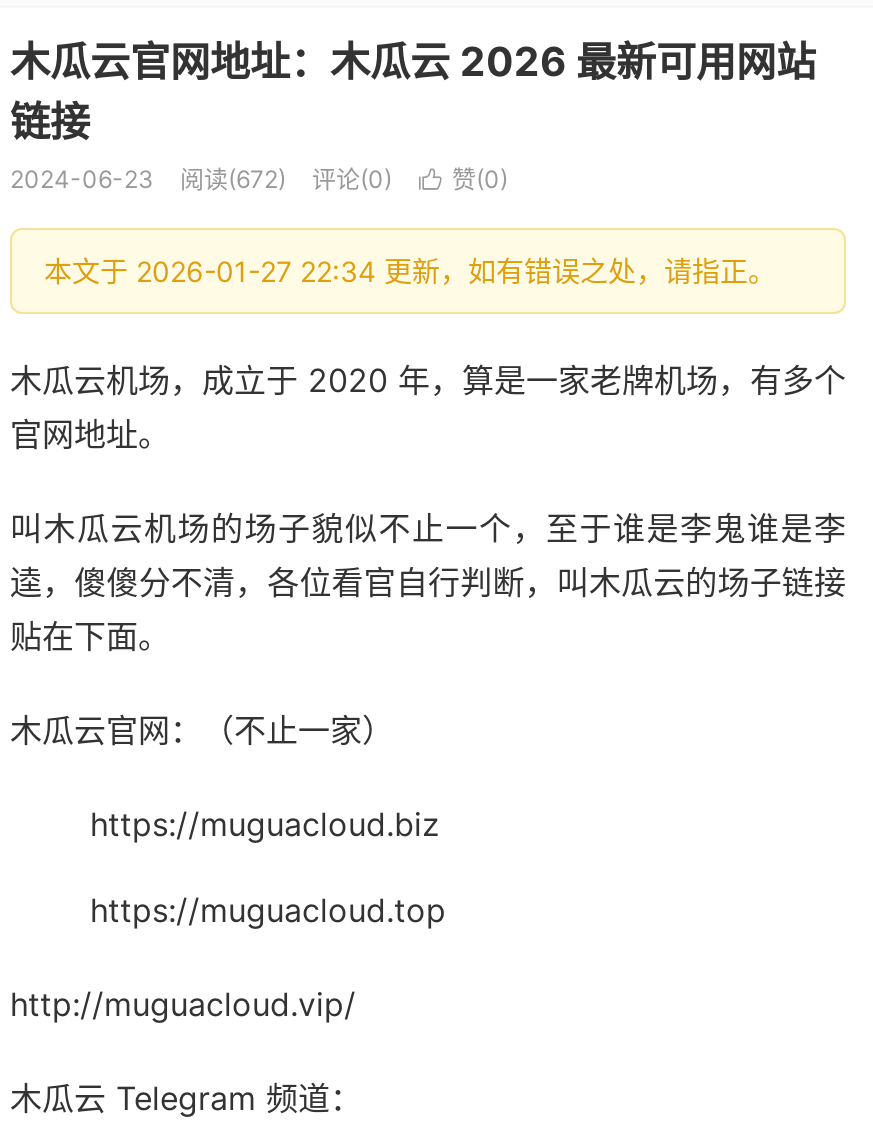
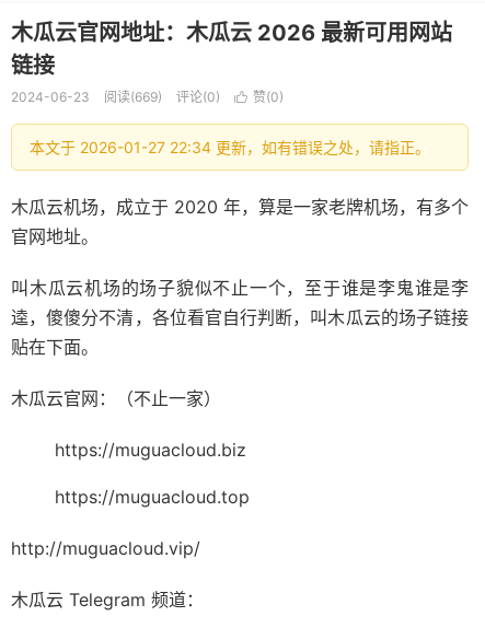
- 阅读(672)
+ 阅读(669)
